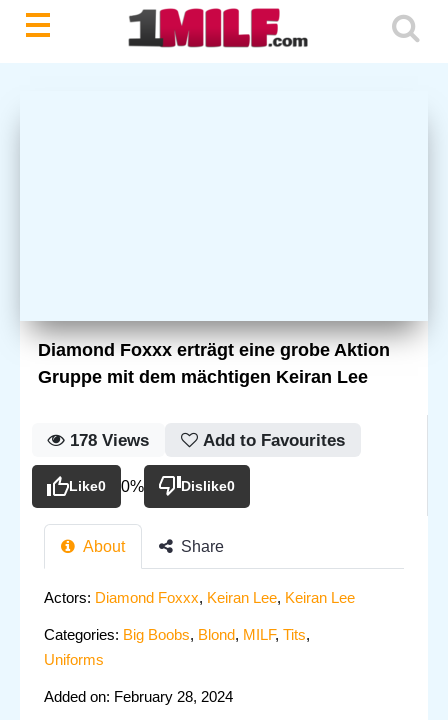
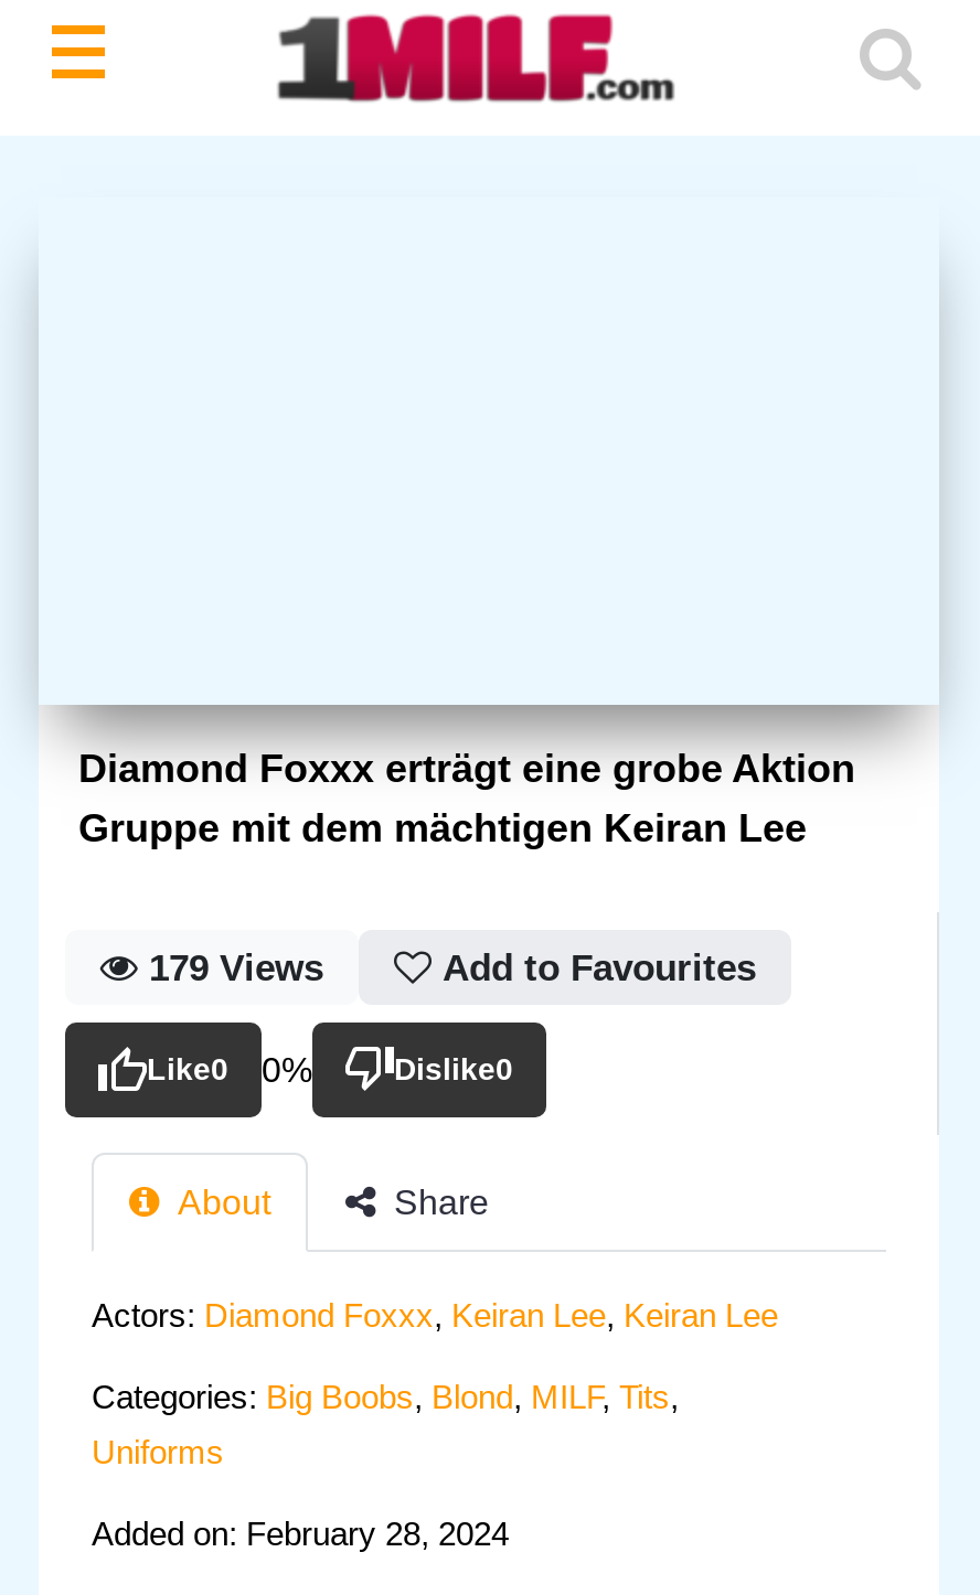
- 178 Views
+ 179 Views
